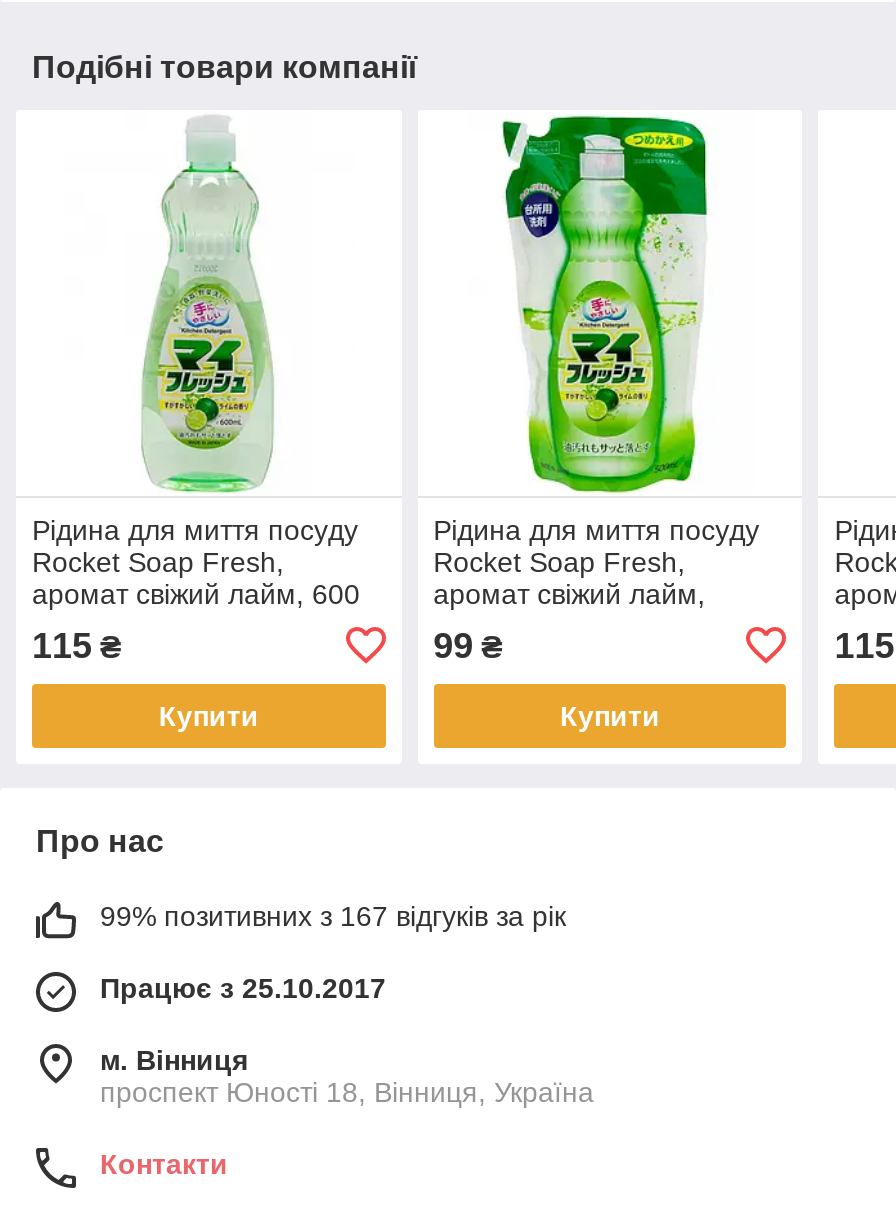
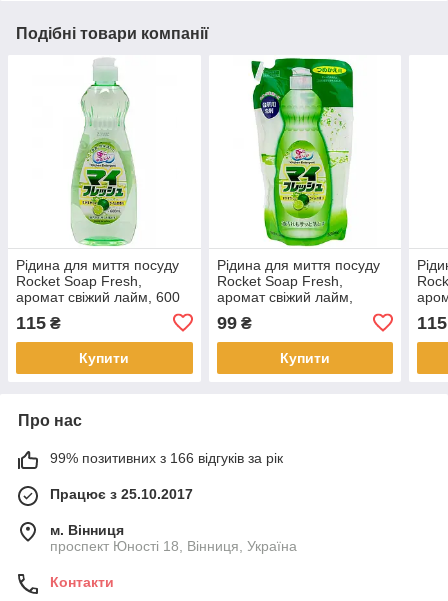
- 99% позитивних з 167 відгуків за рік
+ 99% позитивних з 166 відгуків за рік
